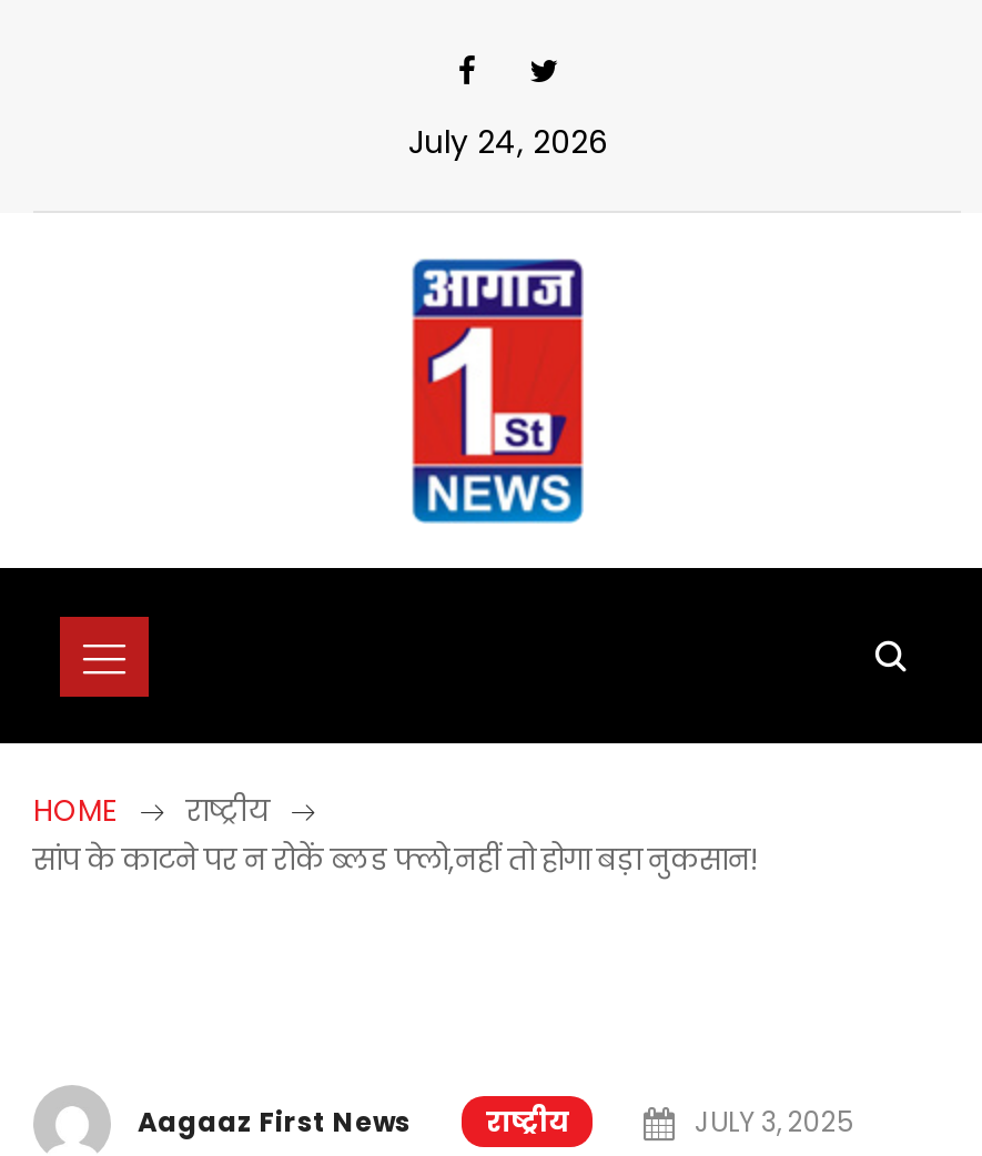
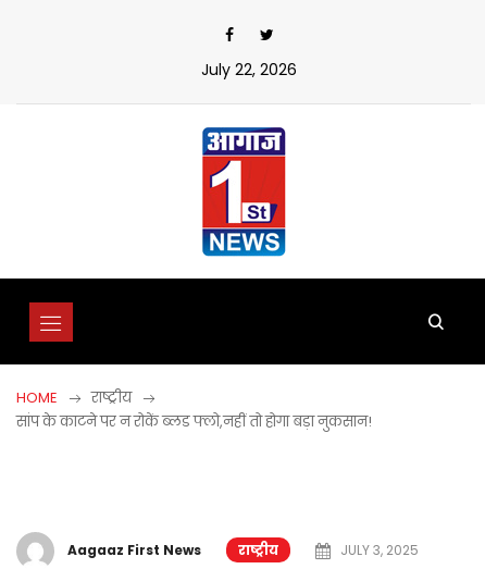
- July 24, 2026
+ July 22, 2026
